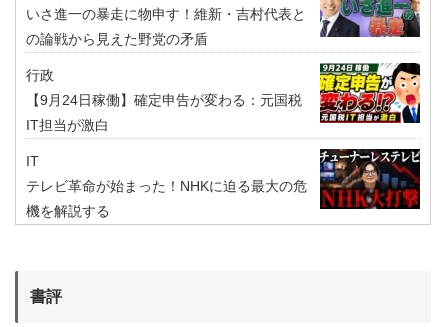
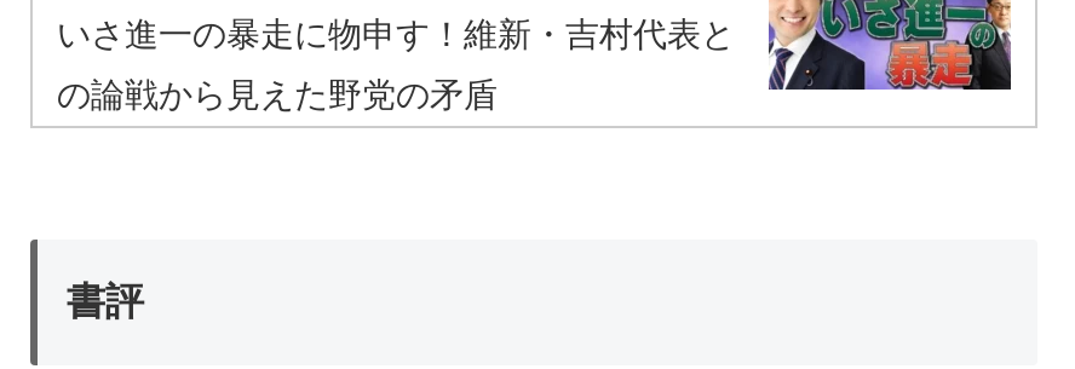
- [image]
- 行政
- 【9月24日稼働】確定申告が変わる：元国税
- IT担当が激白
- IT
- テレビ革命が始まった！NHKに迫る最大の危
- 機を解説する

- [image]
